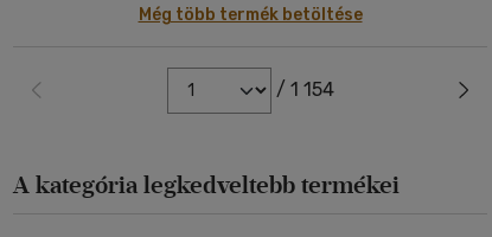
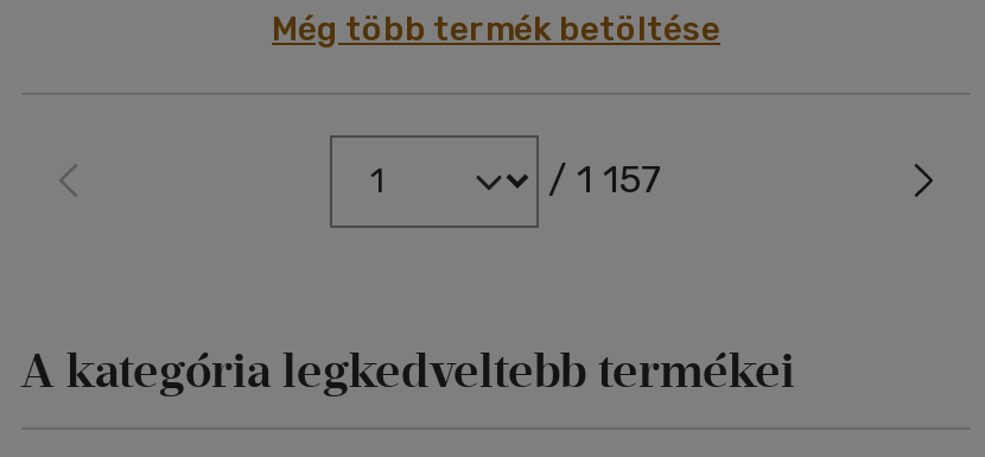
- / 1 154
+ / 1 157
